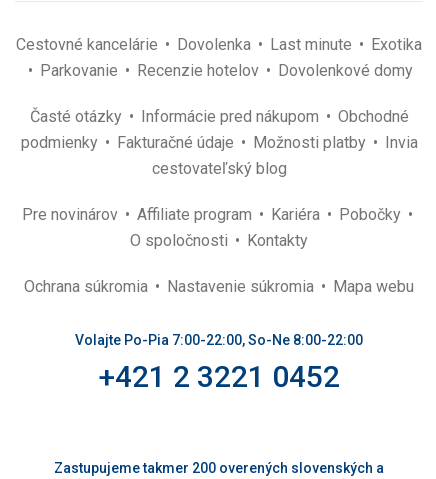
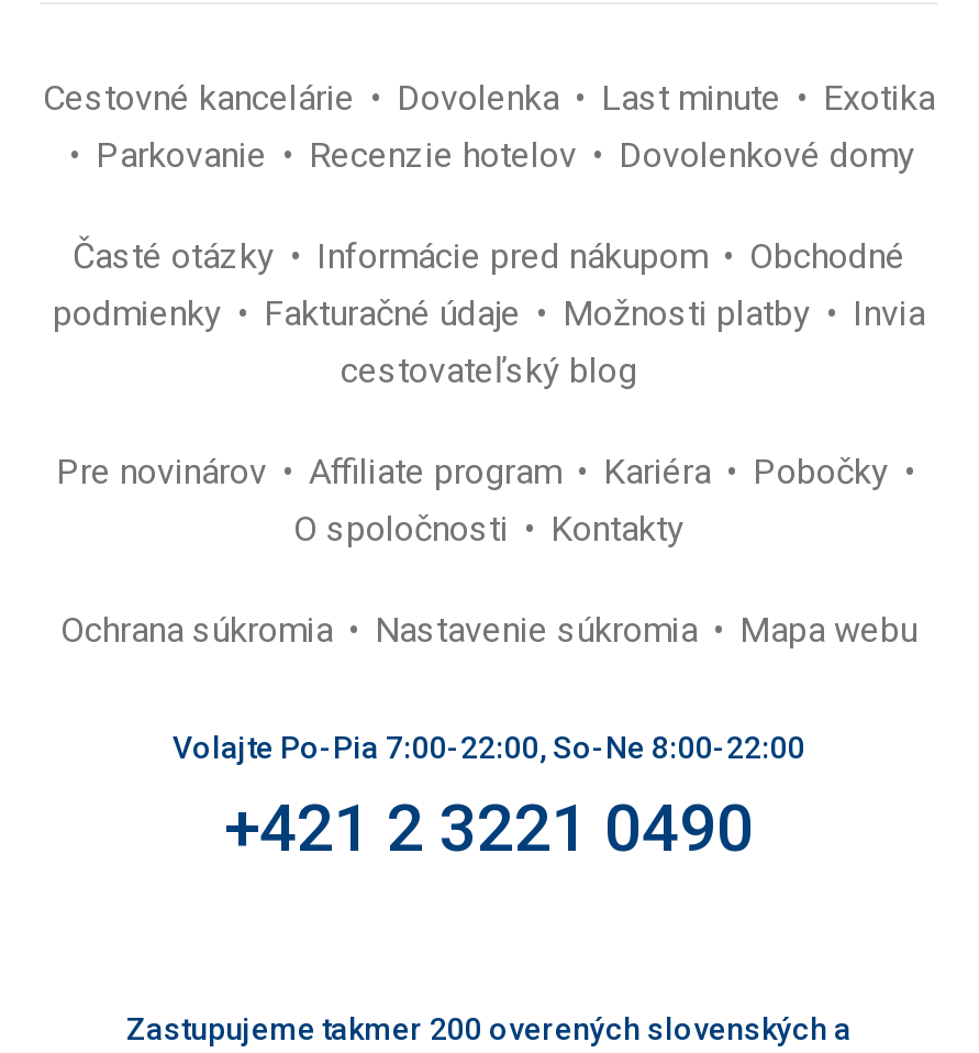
- +421 2 3221 0452
+ +421 2 3221 0490
